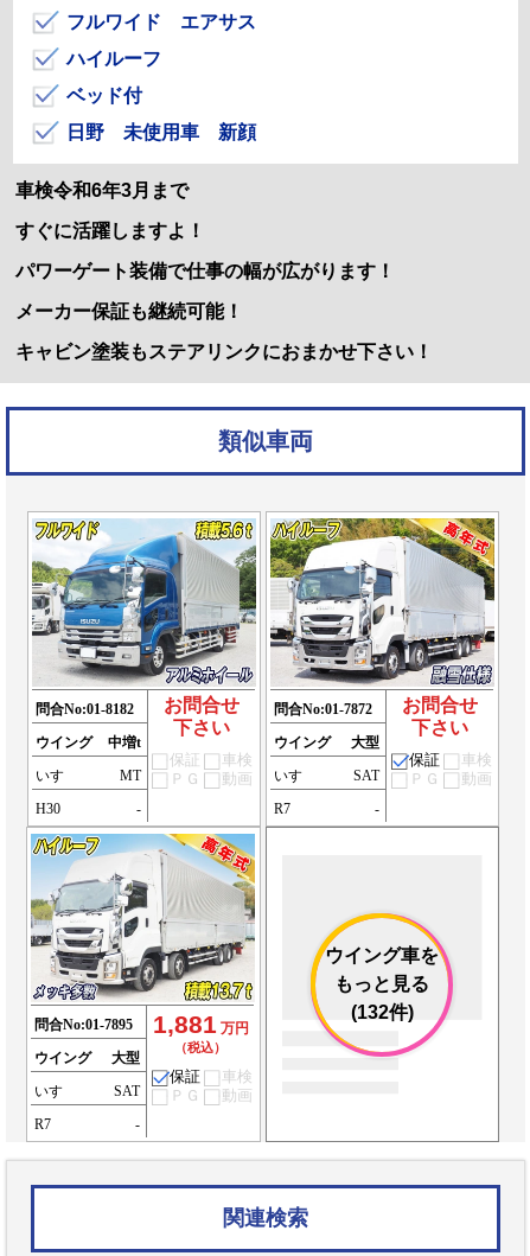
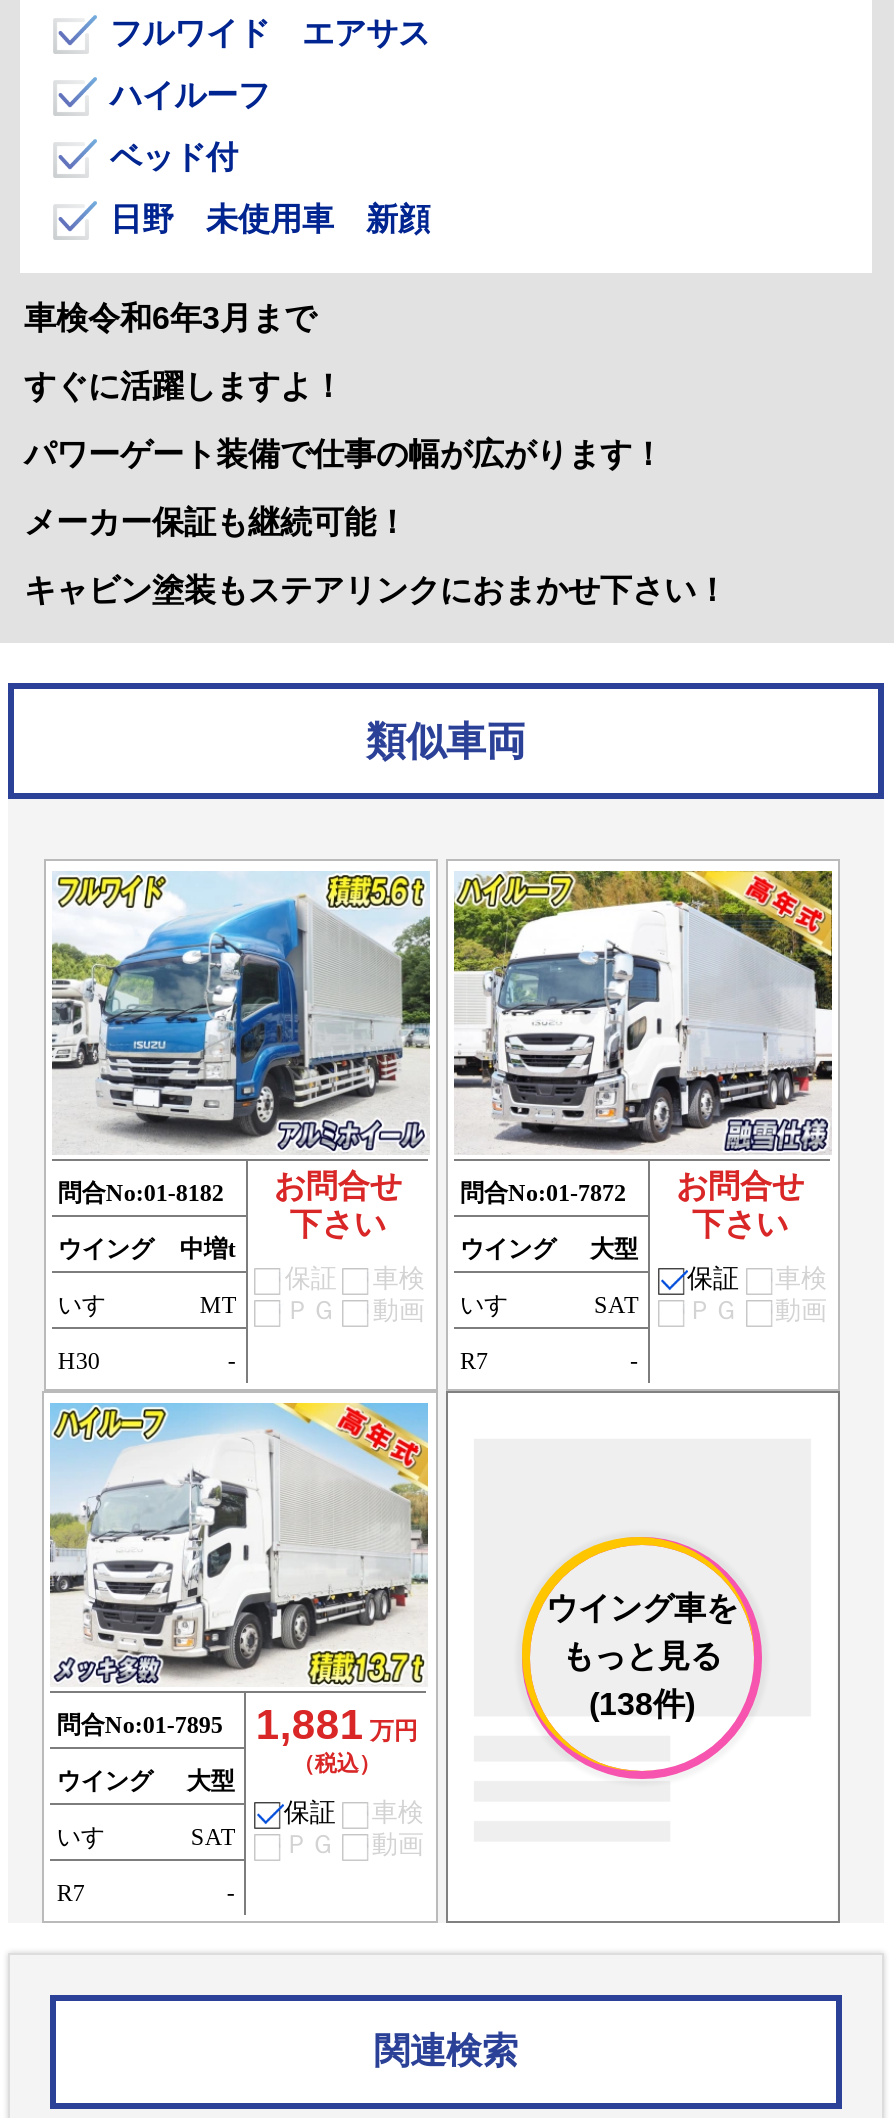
- (132件)
+ (138件)
